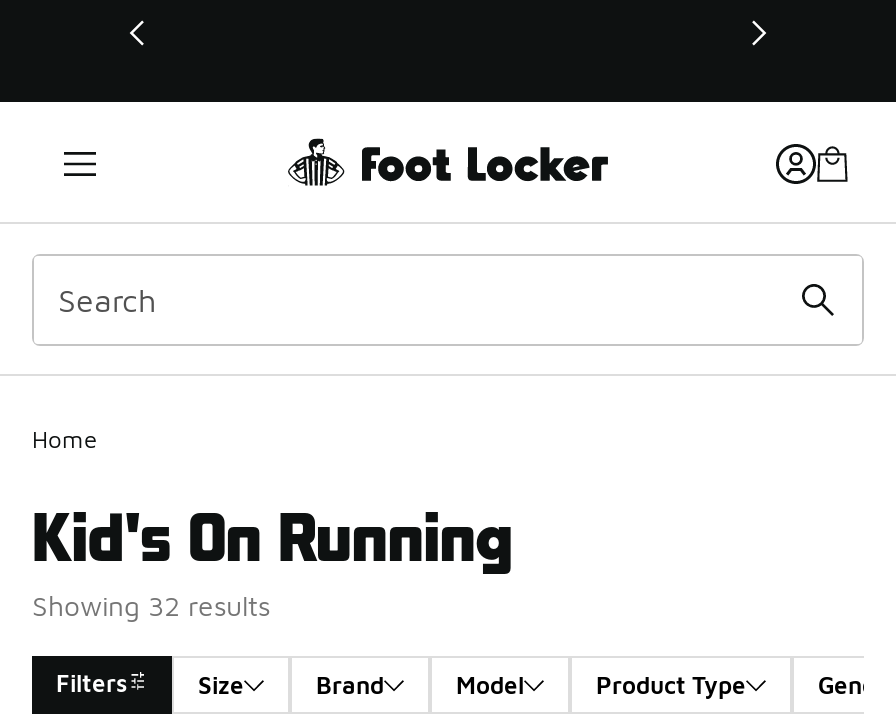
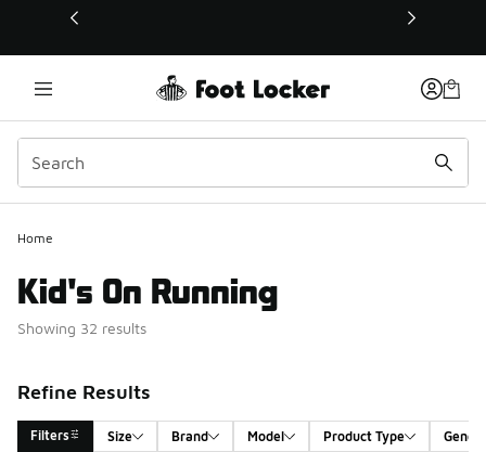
+ Refine Results
